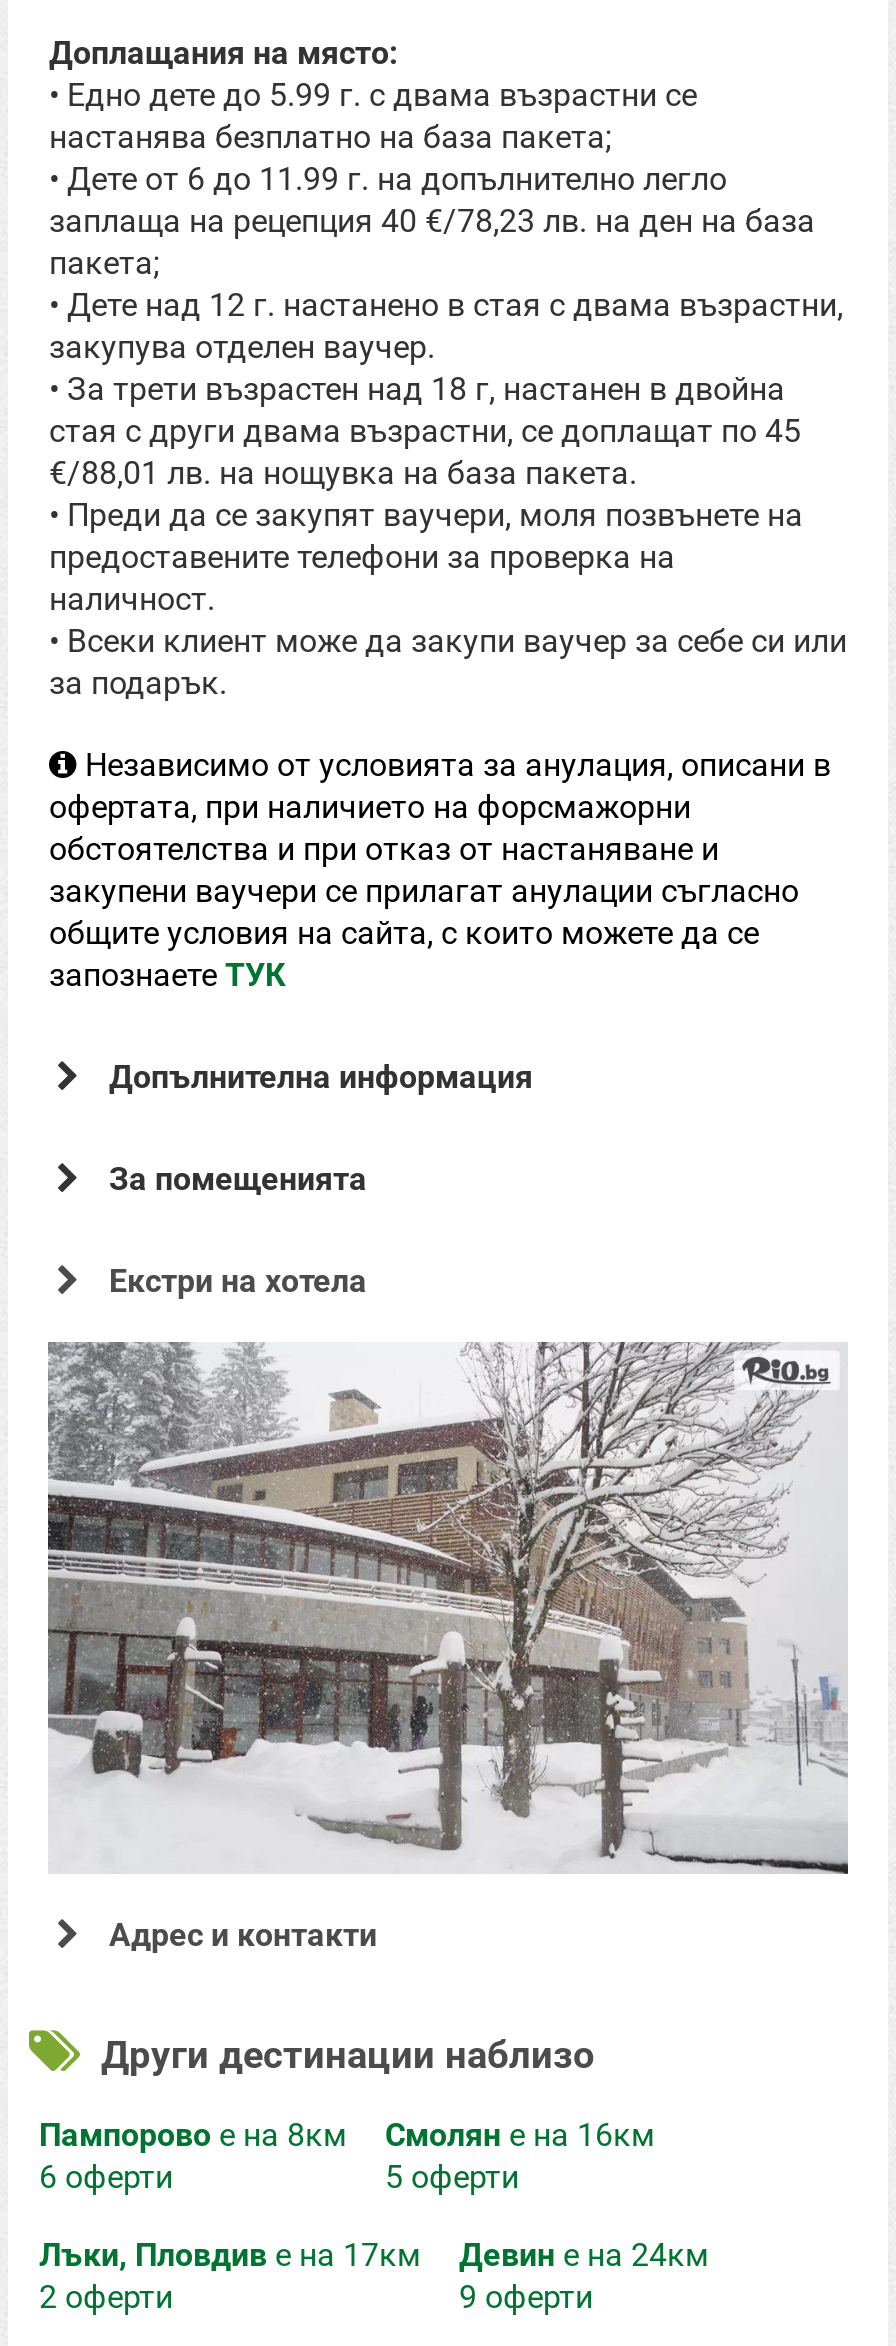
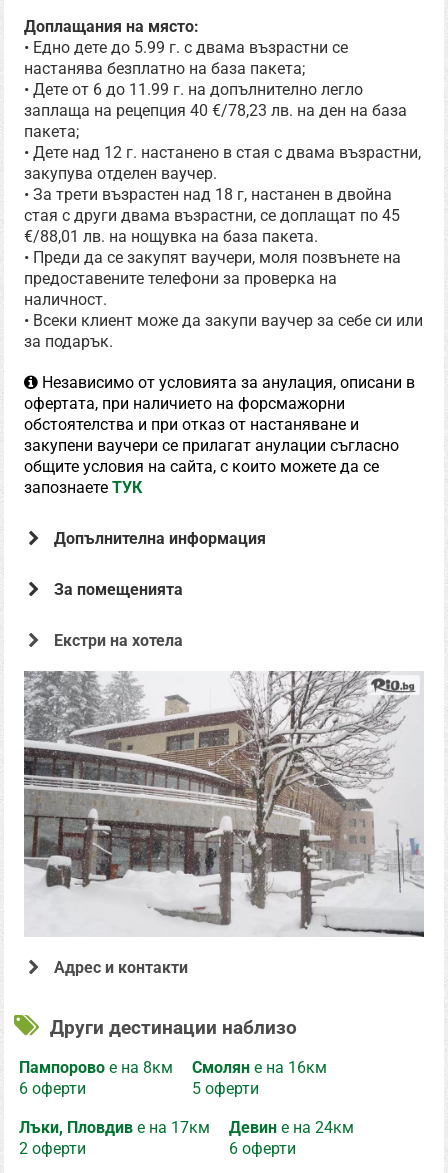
- 9 оферти
+ 6 оферти
